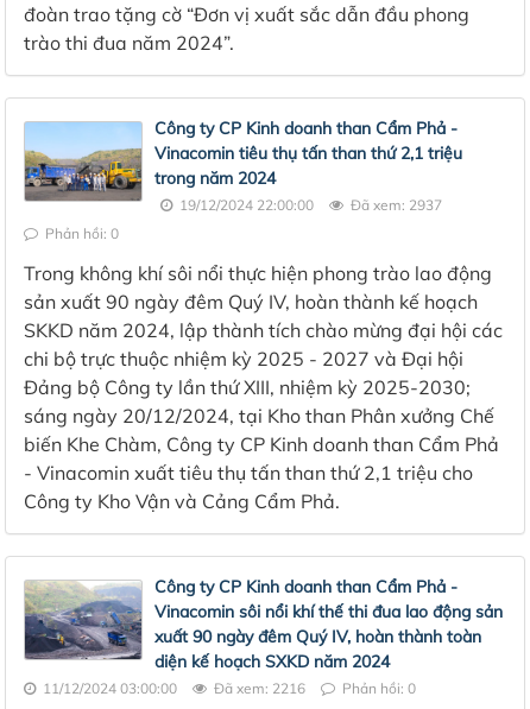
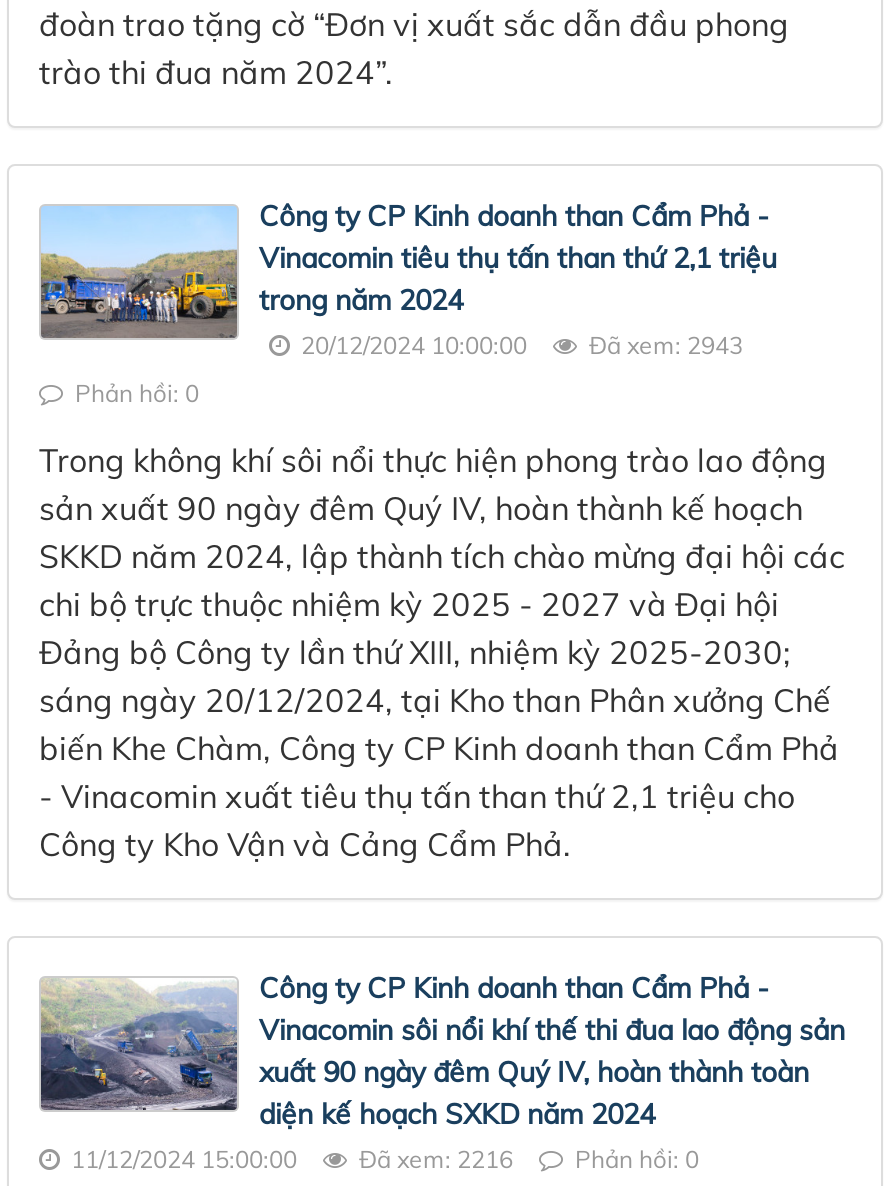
- 19/12/2024 22:00:00
+ 20/12/2024 10:00:00

- Đã xem: 2937
+ Đã xem: 2943

- 11/12/2024 03:00:00 Đã xem: 2216 Phản hồi: 0
+ 11/12/2024 15:00:00 Đã xem: 2216 Phản hồi: 0
